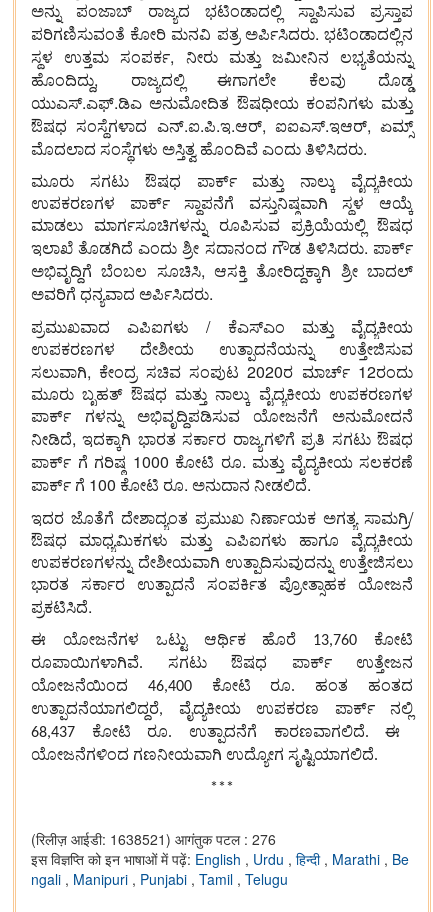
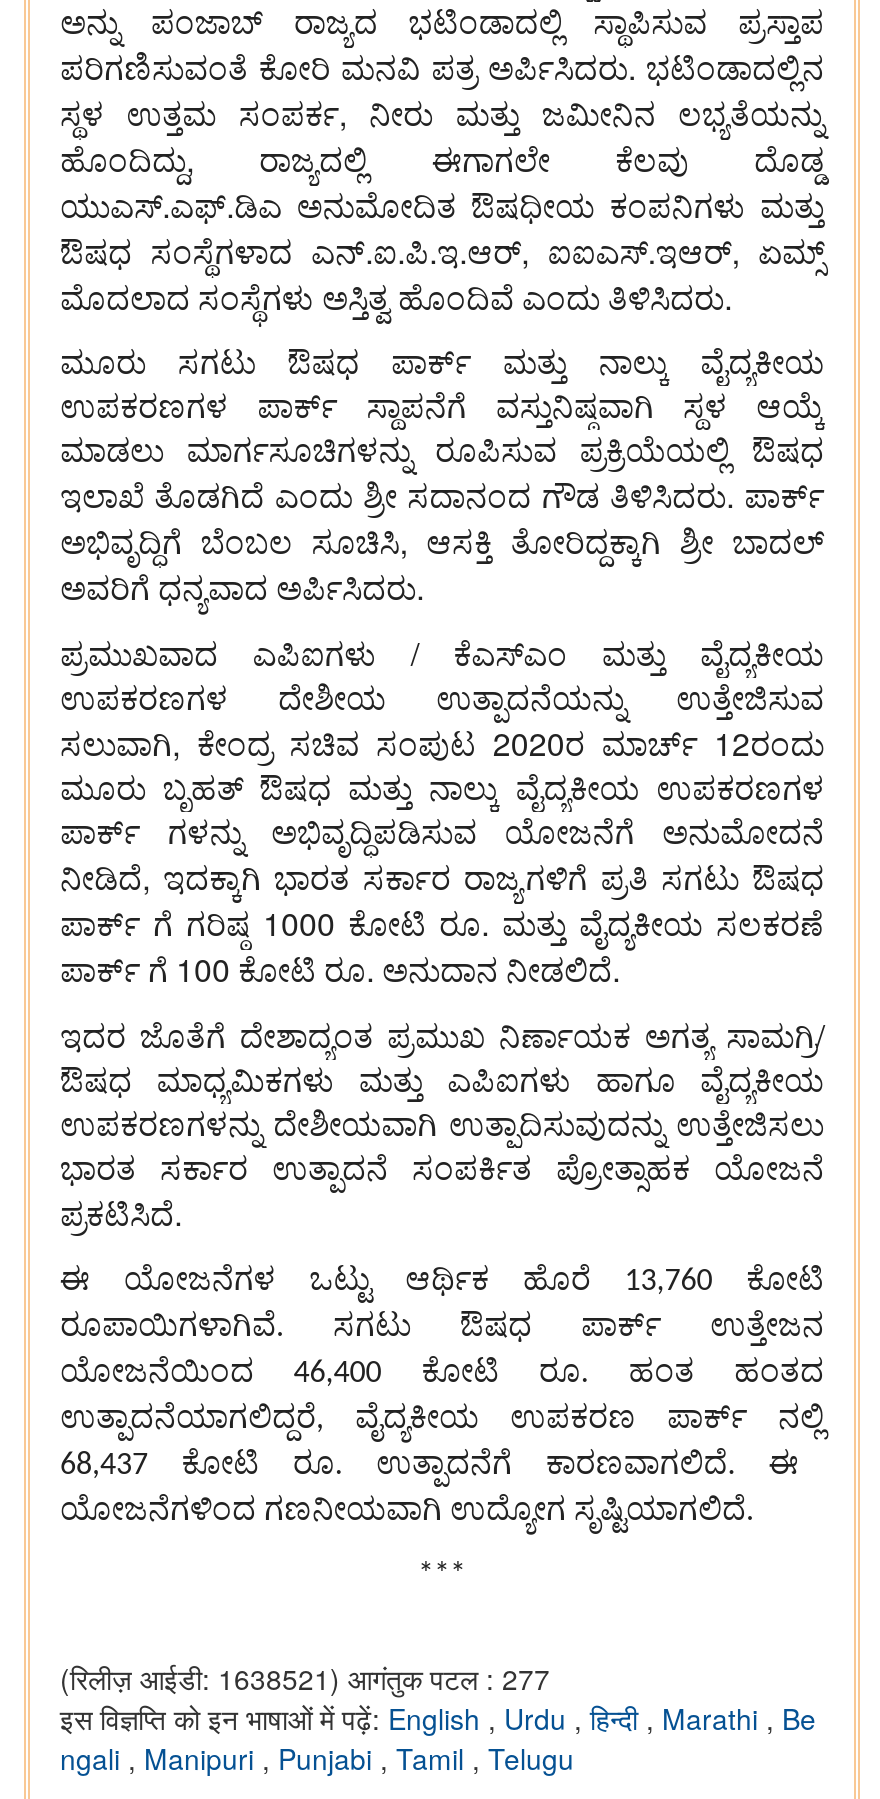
- (रिलीज़ आईडी: 1638521) आगंतुक पटल : 276
+ (रिलीज़ आईडी: 1638521) आगंतुक पटल : 277
